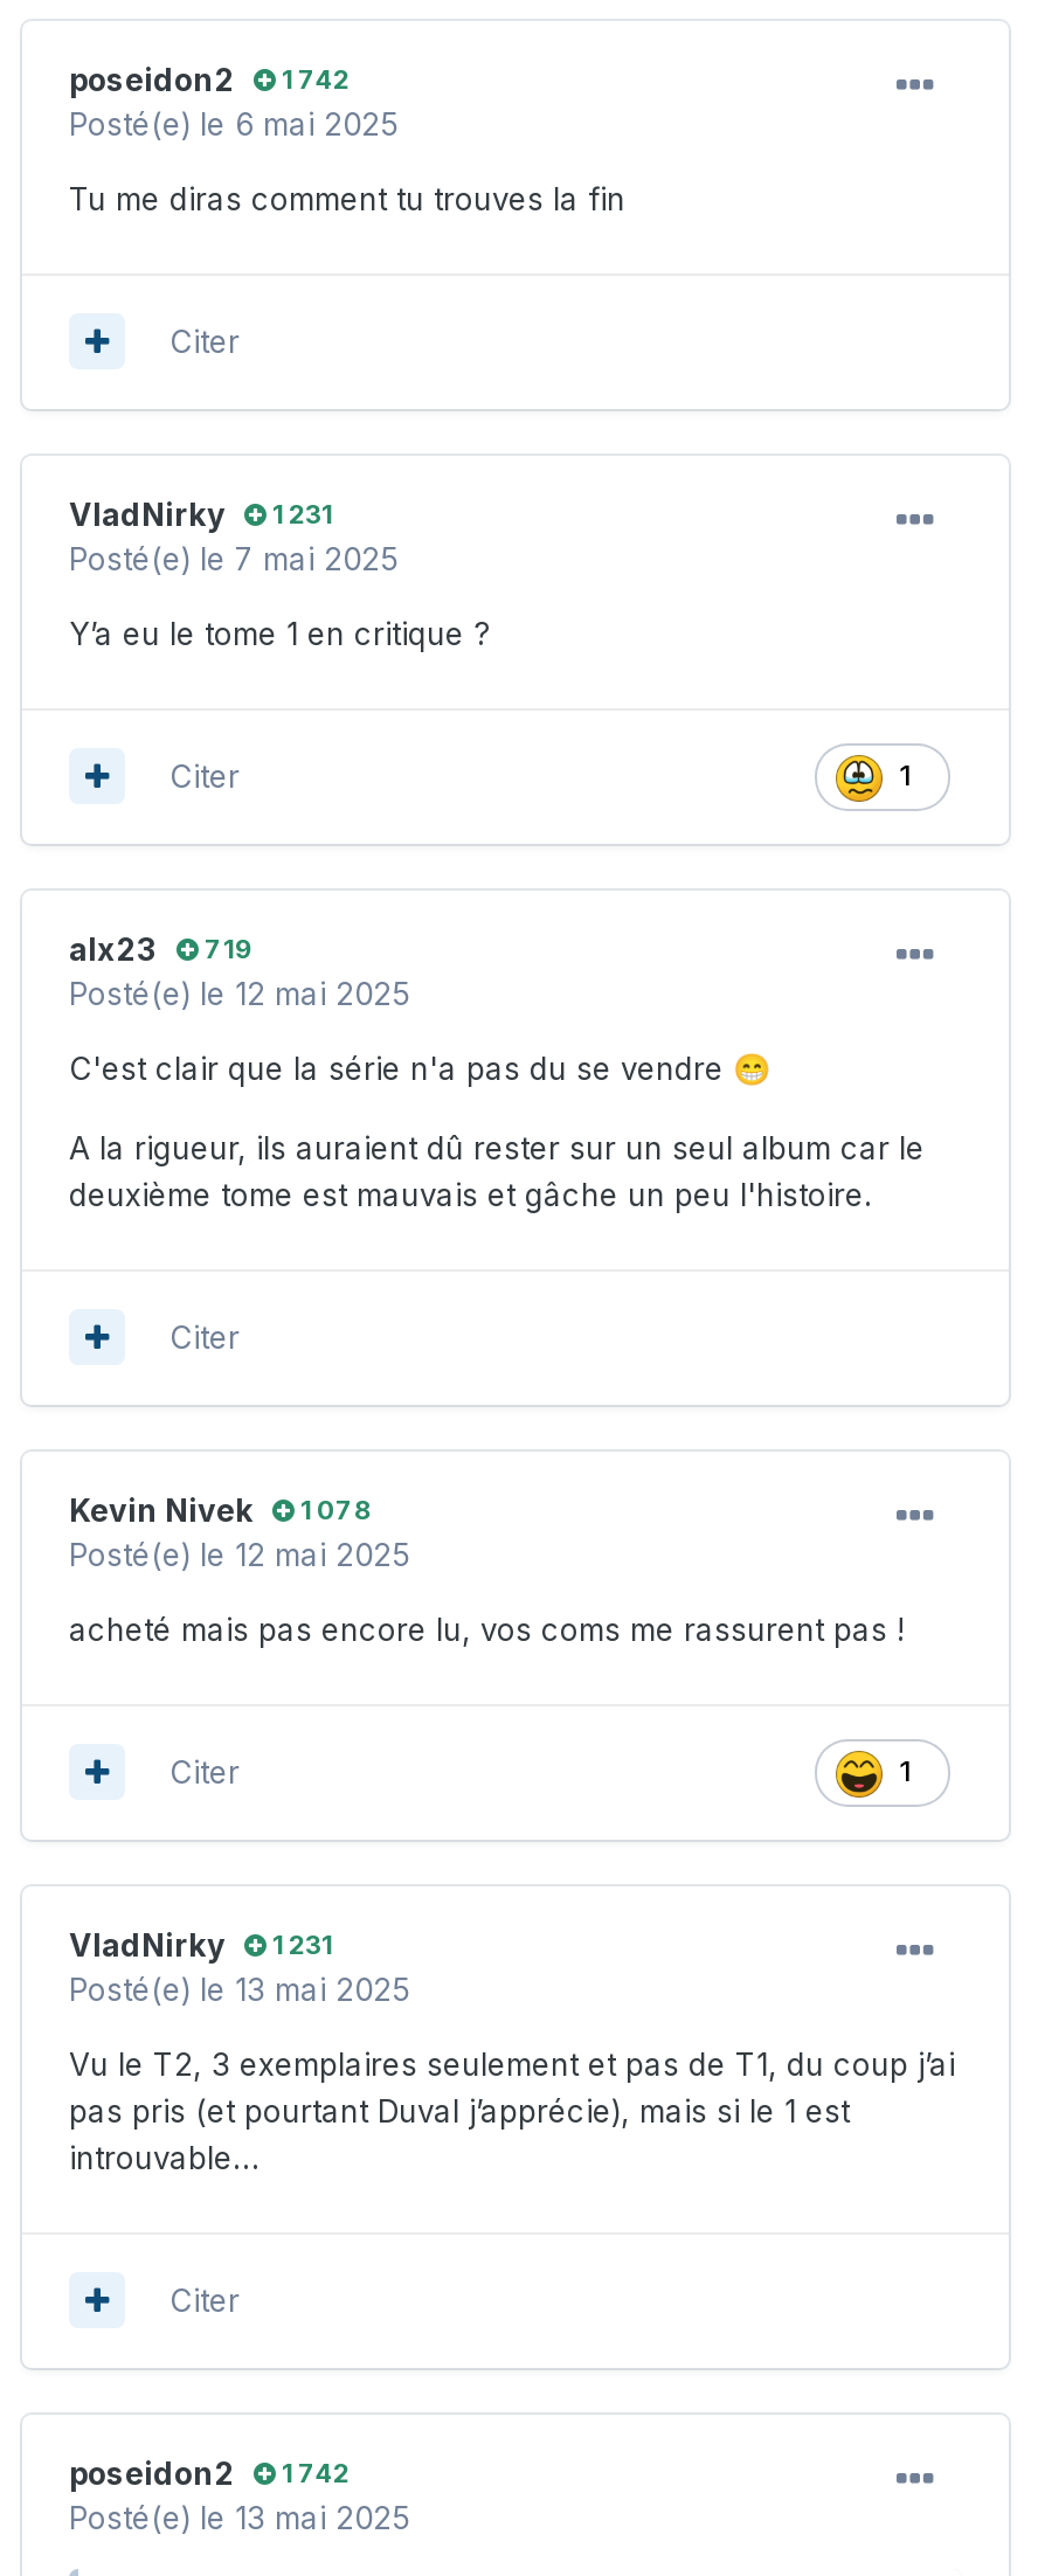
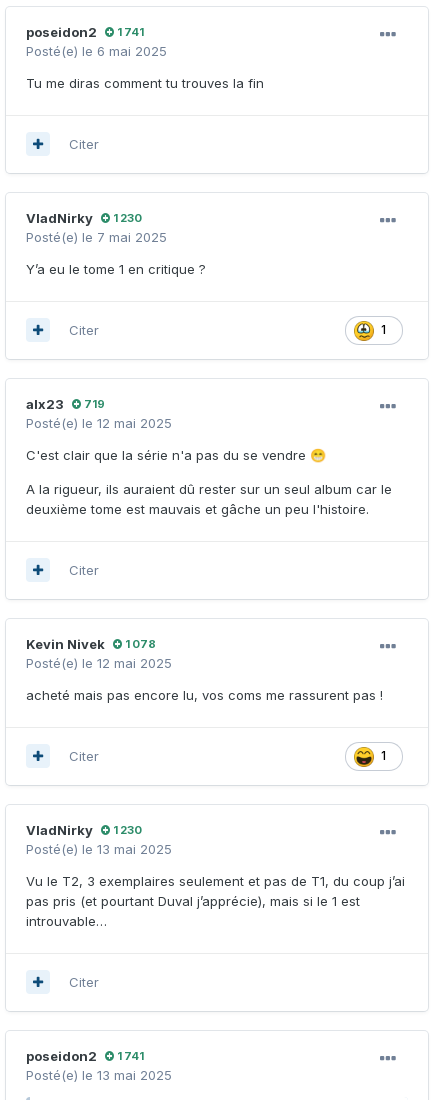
- poseidon2 1 742
+ poseidon2 1 741

- VladNirky 1 231
+ VladNirky 1 230

- VladNirky 1 231
+ VladNirky 1 230

- poseidon2 1 742
+ poseidon2 1 741
